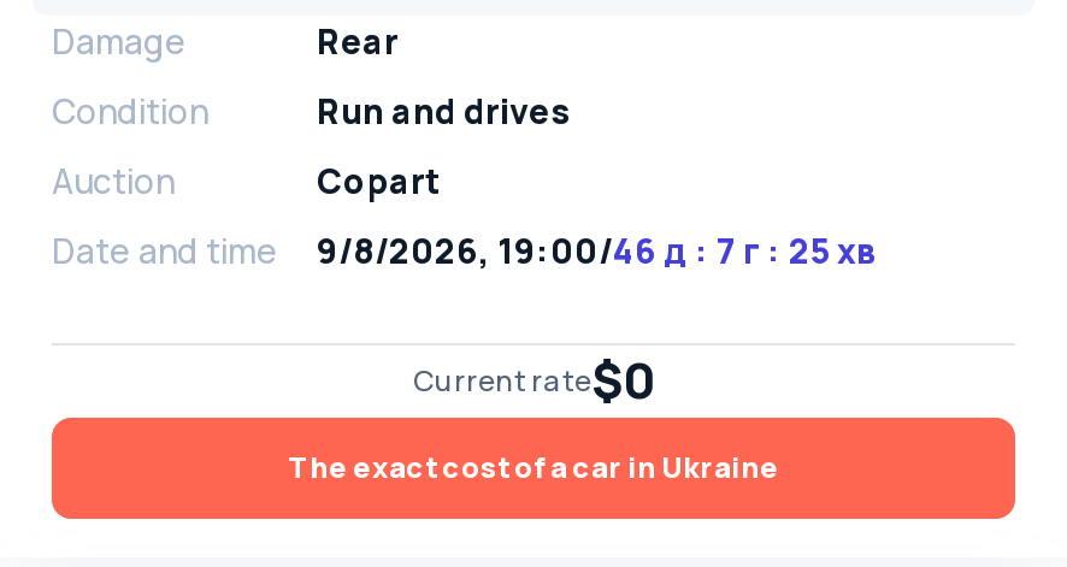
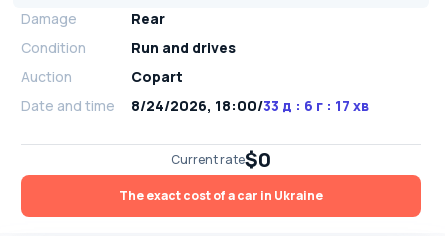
- Date and time 9/8/2026, 19:00/46 д : 7 г : 25 хв
+ Date and time 8/24/2026, 18:00/33 д : 6 г : 17 хв
